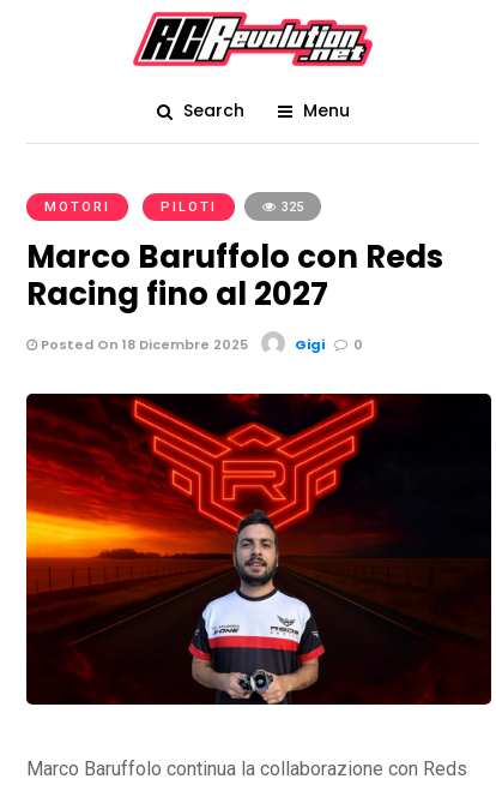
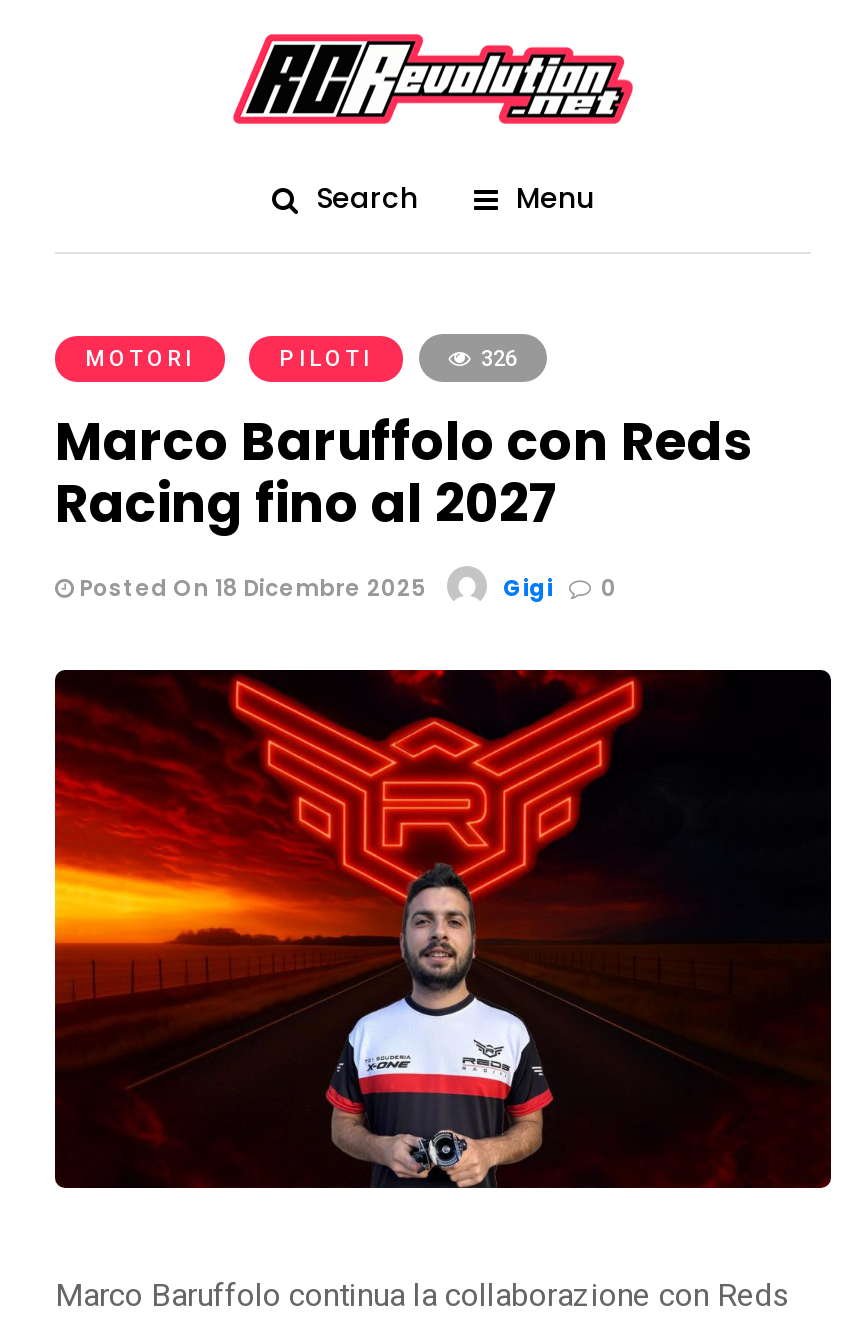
- 325
+ 326
